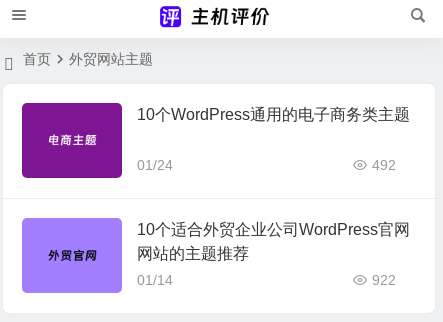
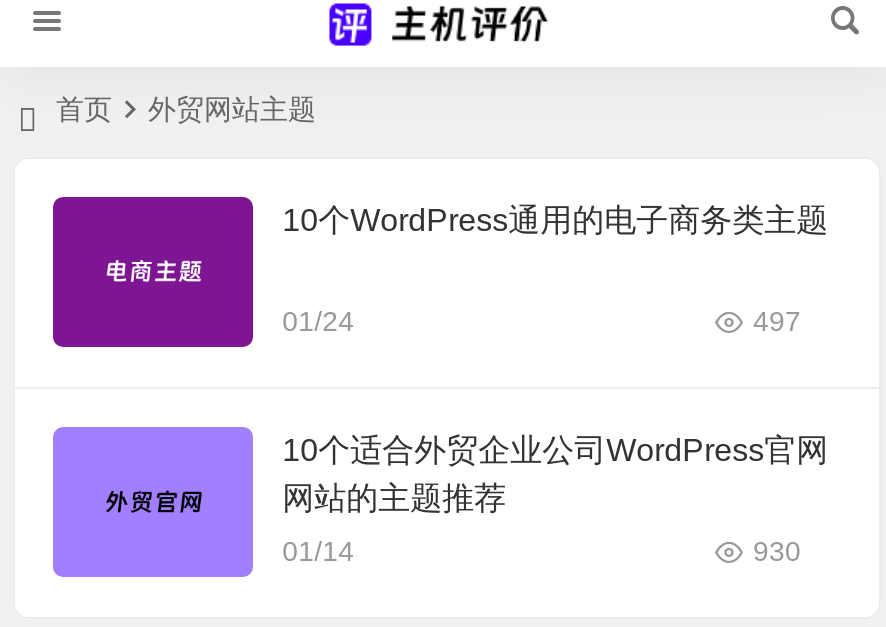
- 492
+ 497

- 922
+ 930
